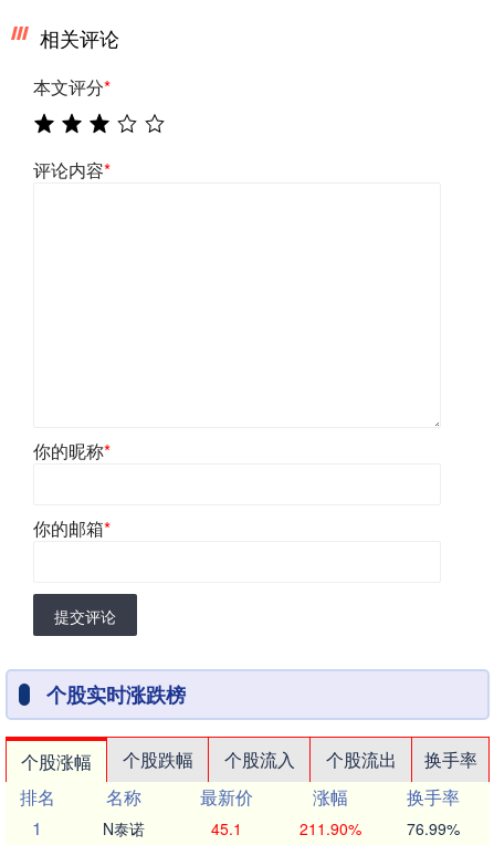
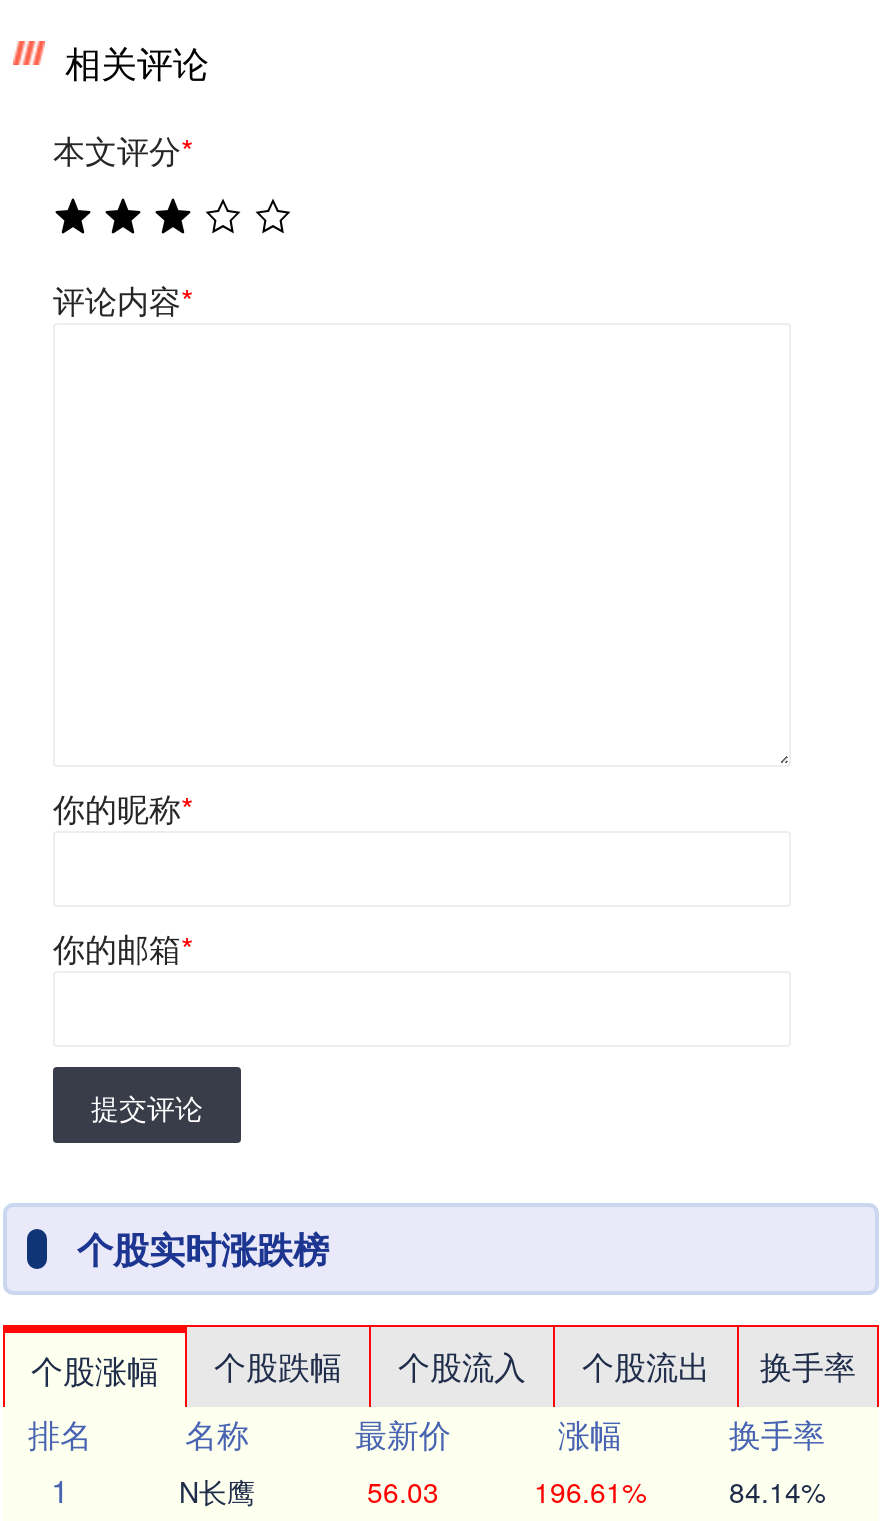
- N泰诺
+ N长鹰

- 45.1
+ 56.03

- 211.90%
+ 196.61%

- 76.99%
+ 84.14%
